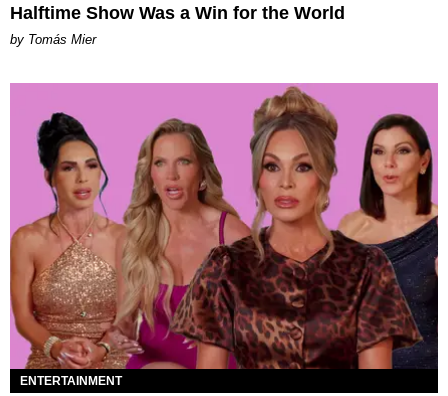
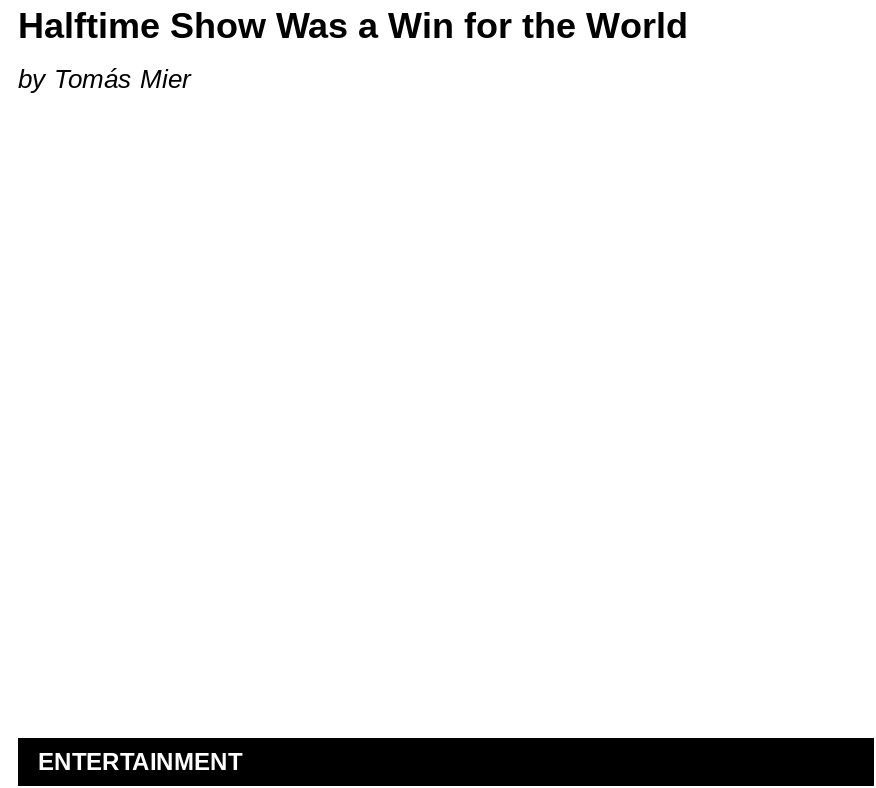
- [image]
